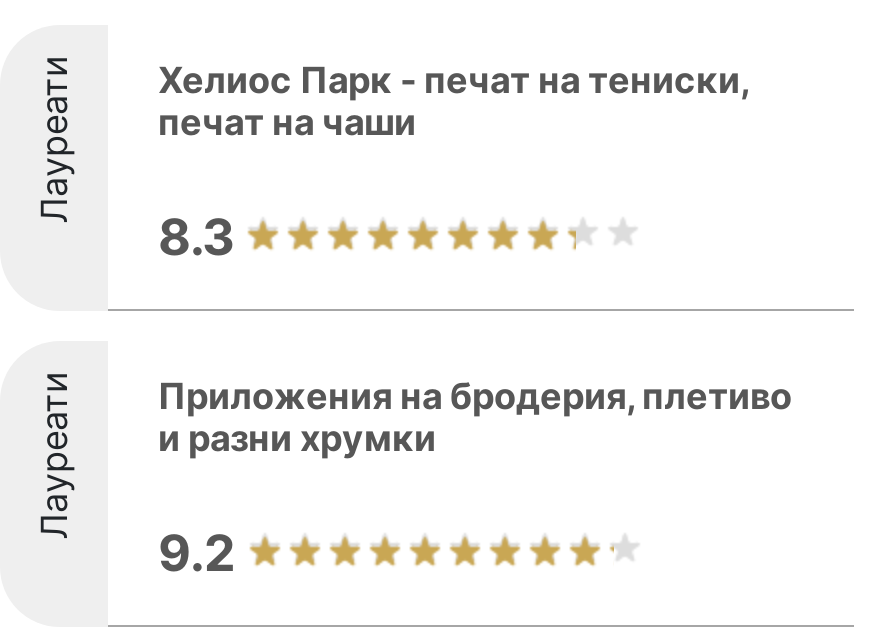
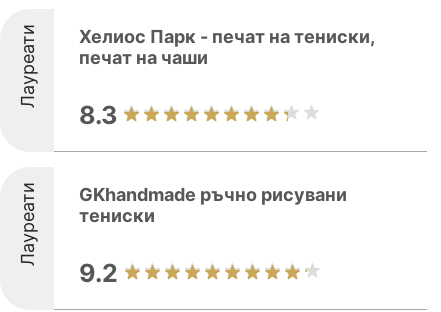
- Приложения на бродерия, плетиво
- и разни хрумки
+ GKhandmade ръчно рисувани
+ тениски
